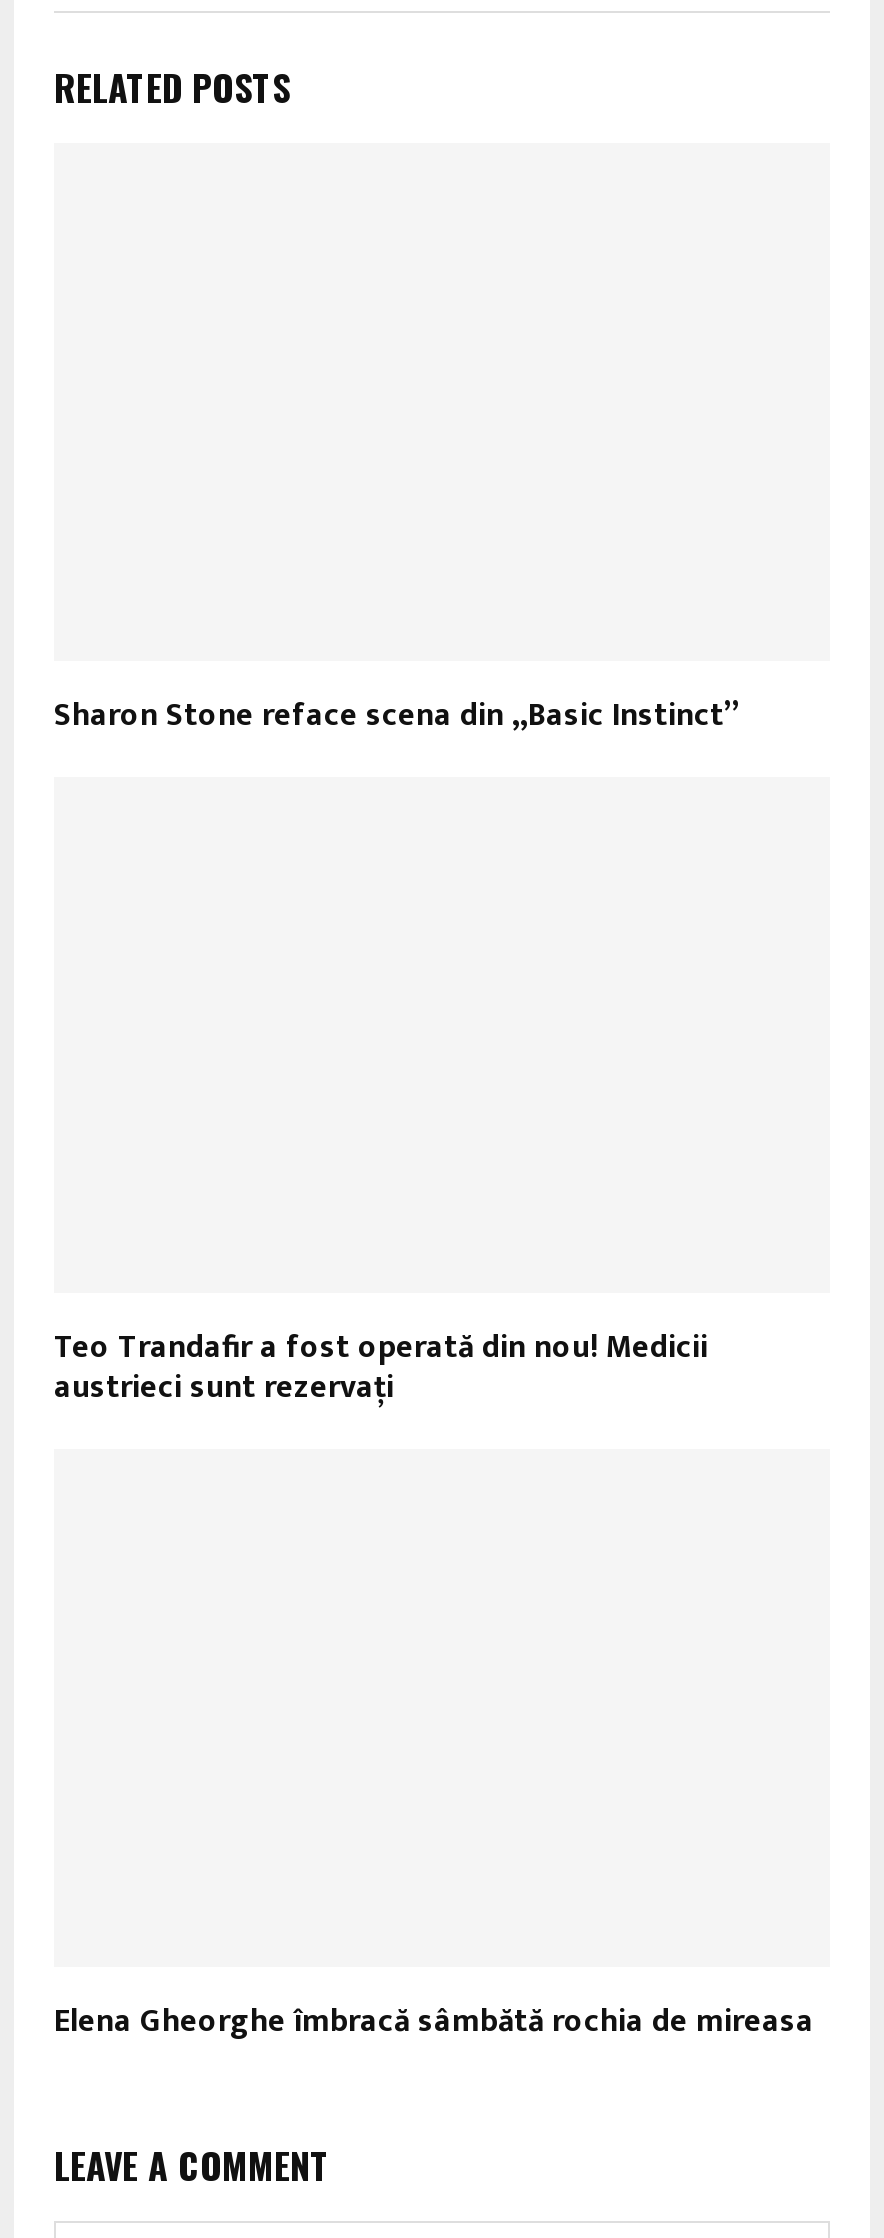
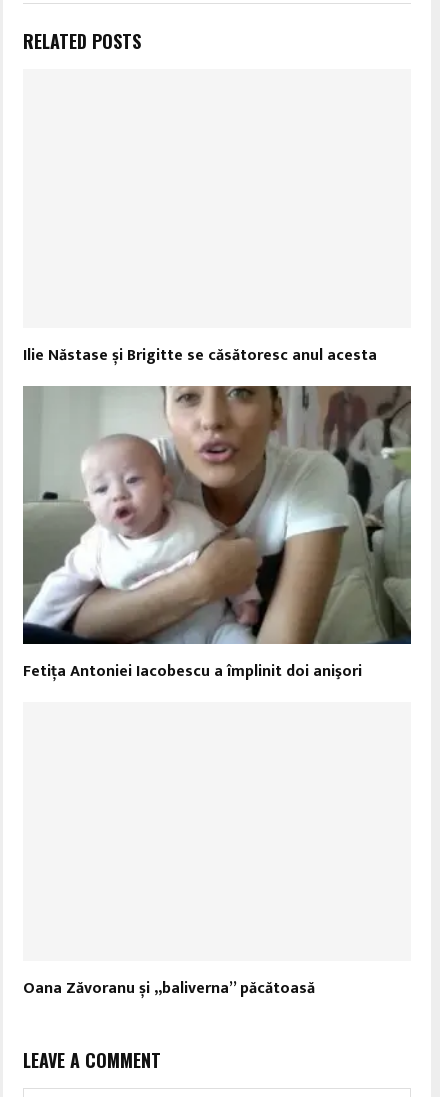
+ [image]

- Sharon Stone reface scena din „Basic Instinct”
+ Ilie Năstase și Brigitte se căsătoresc anul acesta

- Teo Trandafir a fost operată din nou! Medicii
- austrieci sunt rezervați
+ Fetița Antoniei Iacobescu a împlinit doi anişori

- Elena Gheorghe îmbracă sâmbătă rochia de mireasa
+ Oana Zăvoranu și „baliverna” păcătoasă
